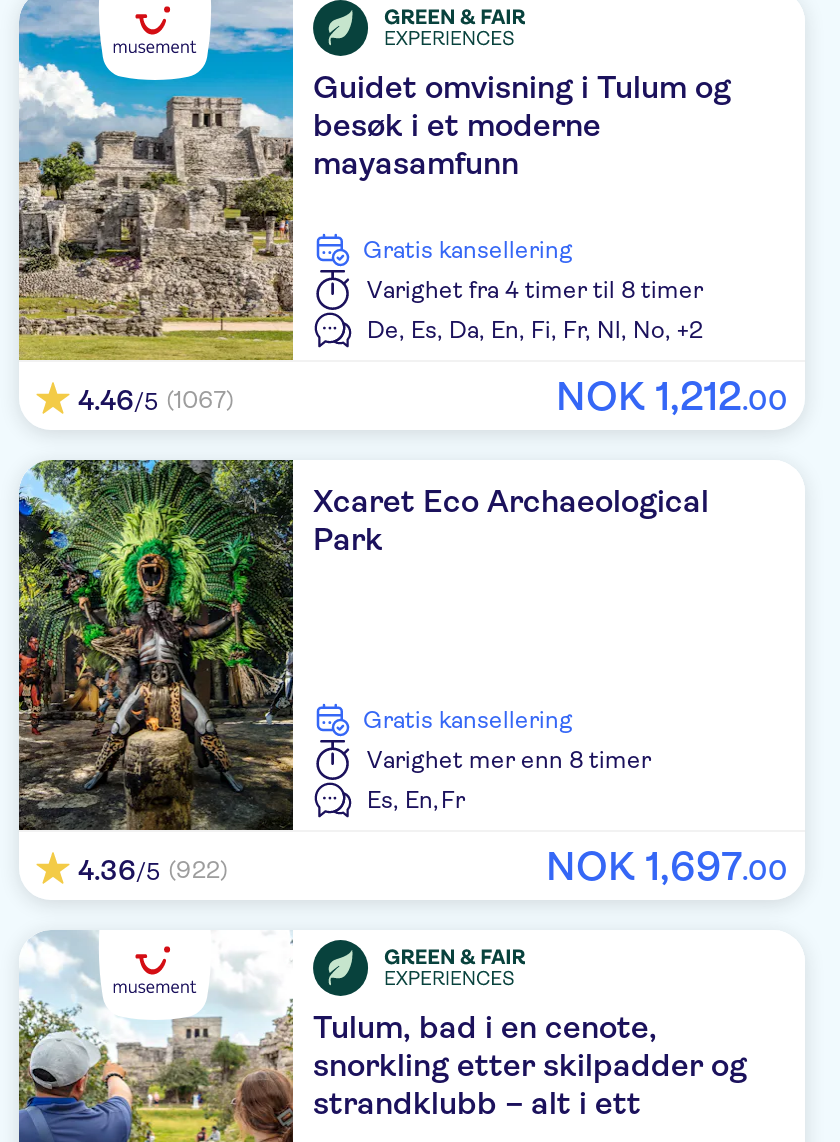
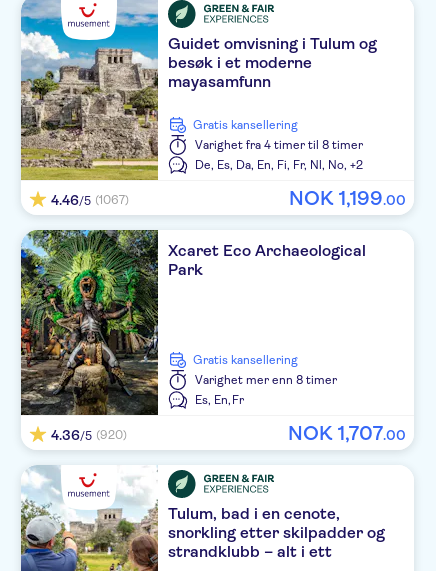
- NOK 1,212.00
+ NOK 1,199.00

- 4.36/5 (922)
+ 4.36/5 (920)

- NOK 1,697.00
+ NOK 1,707.00
